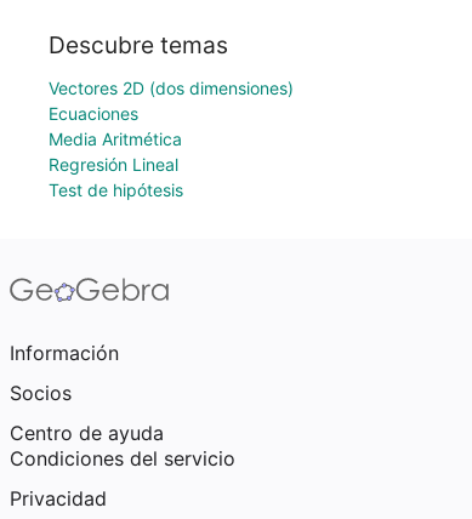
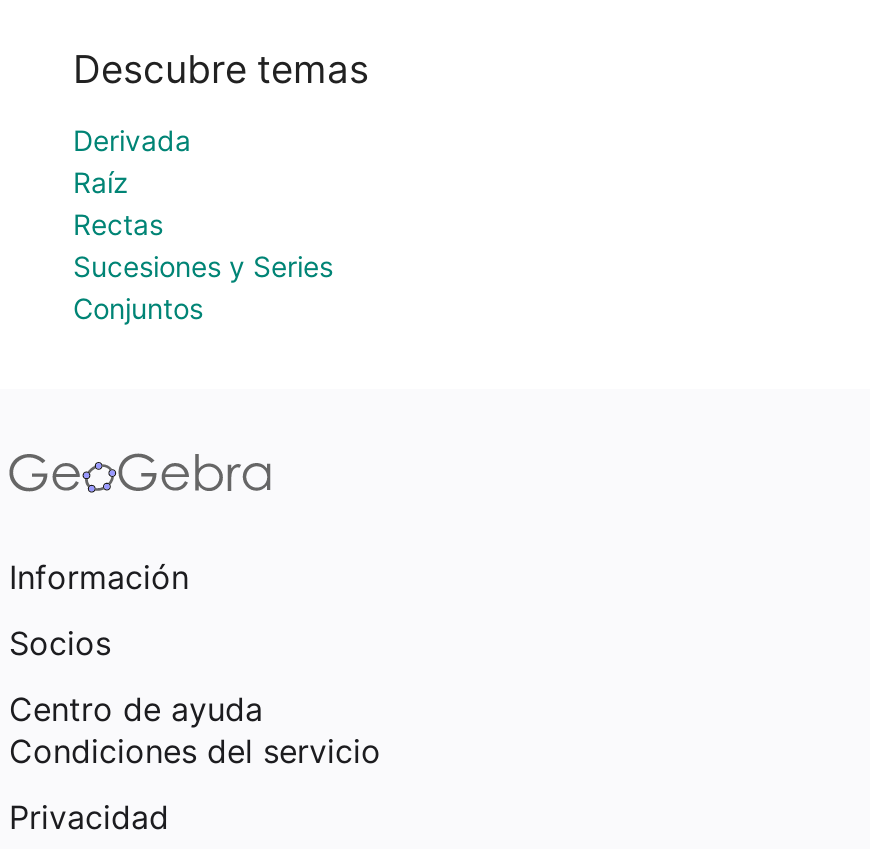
- Vectores 2D (dos dimensiones)
- Ecuaciones
- Media Aritmética
- Regresión Lineal
- Test de hipótesis
+ Derivada
+ Raíz
+ Rectas
+ Sucesiones y Series
+ Conjuntos
